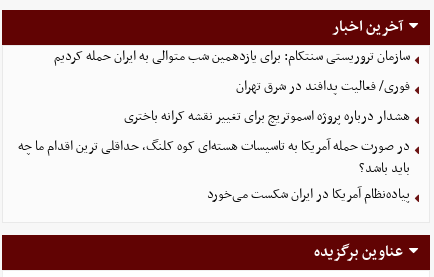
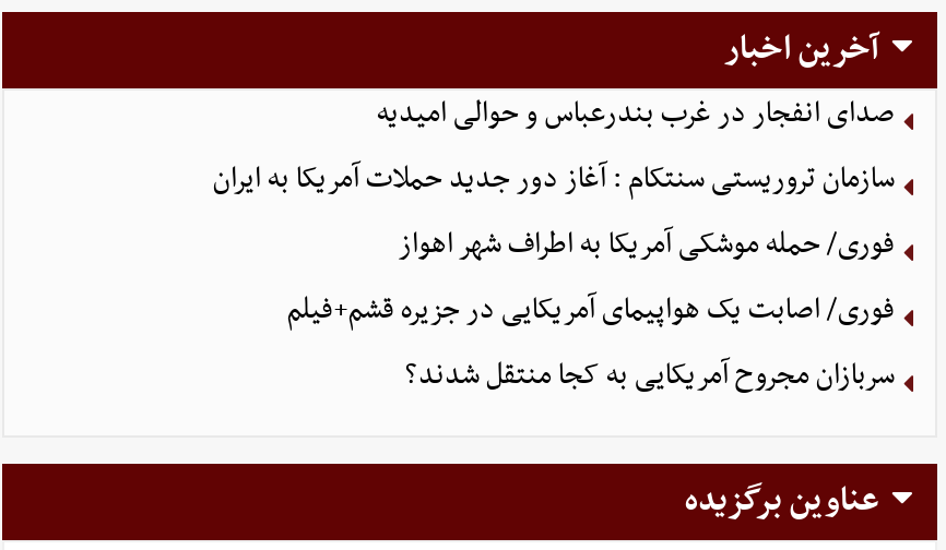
- سازمان تروریستی سنتکام: برای یازدهمین شب متوالی به ایران حمله کردیم
- فوری/ فعالیت پدافند در شرق تهران
- هشدار درباره پروژه اسموتریچ برای تغییر نقشه کرانه باختری
- در صورت حمله آمریکا به تاسیسات هسته‌ای کوه کلنگ، حداقلی ترین اقدام ما چه
- باید باشد؟
- پیاده‌نظام آمریکا در ایران شکست می‌خورد
+ صدای انفجار در غرب بندرعباس و حوالی امیدیه
+ سازمان تروریستی سنتکام : آغاز دور جدید حملات آمریکا به ایران
+ فوری/ حمله موشکی آمریکا به اطراف شهر اهواز
+ فوری/ اصابت یک هواپیمای آمریکایی در جزیره قشم+فیلم
+ سربازان مجروح آمریکایی به کجا منتقل شدند؟
